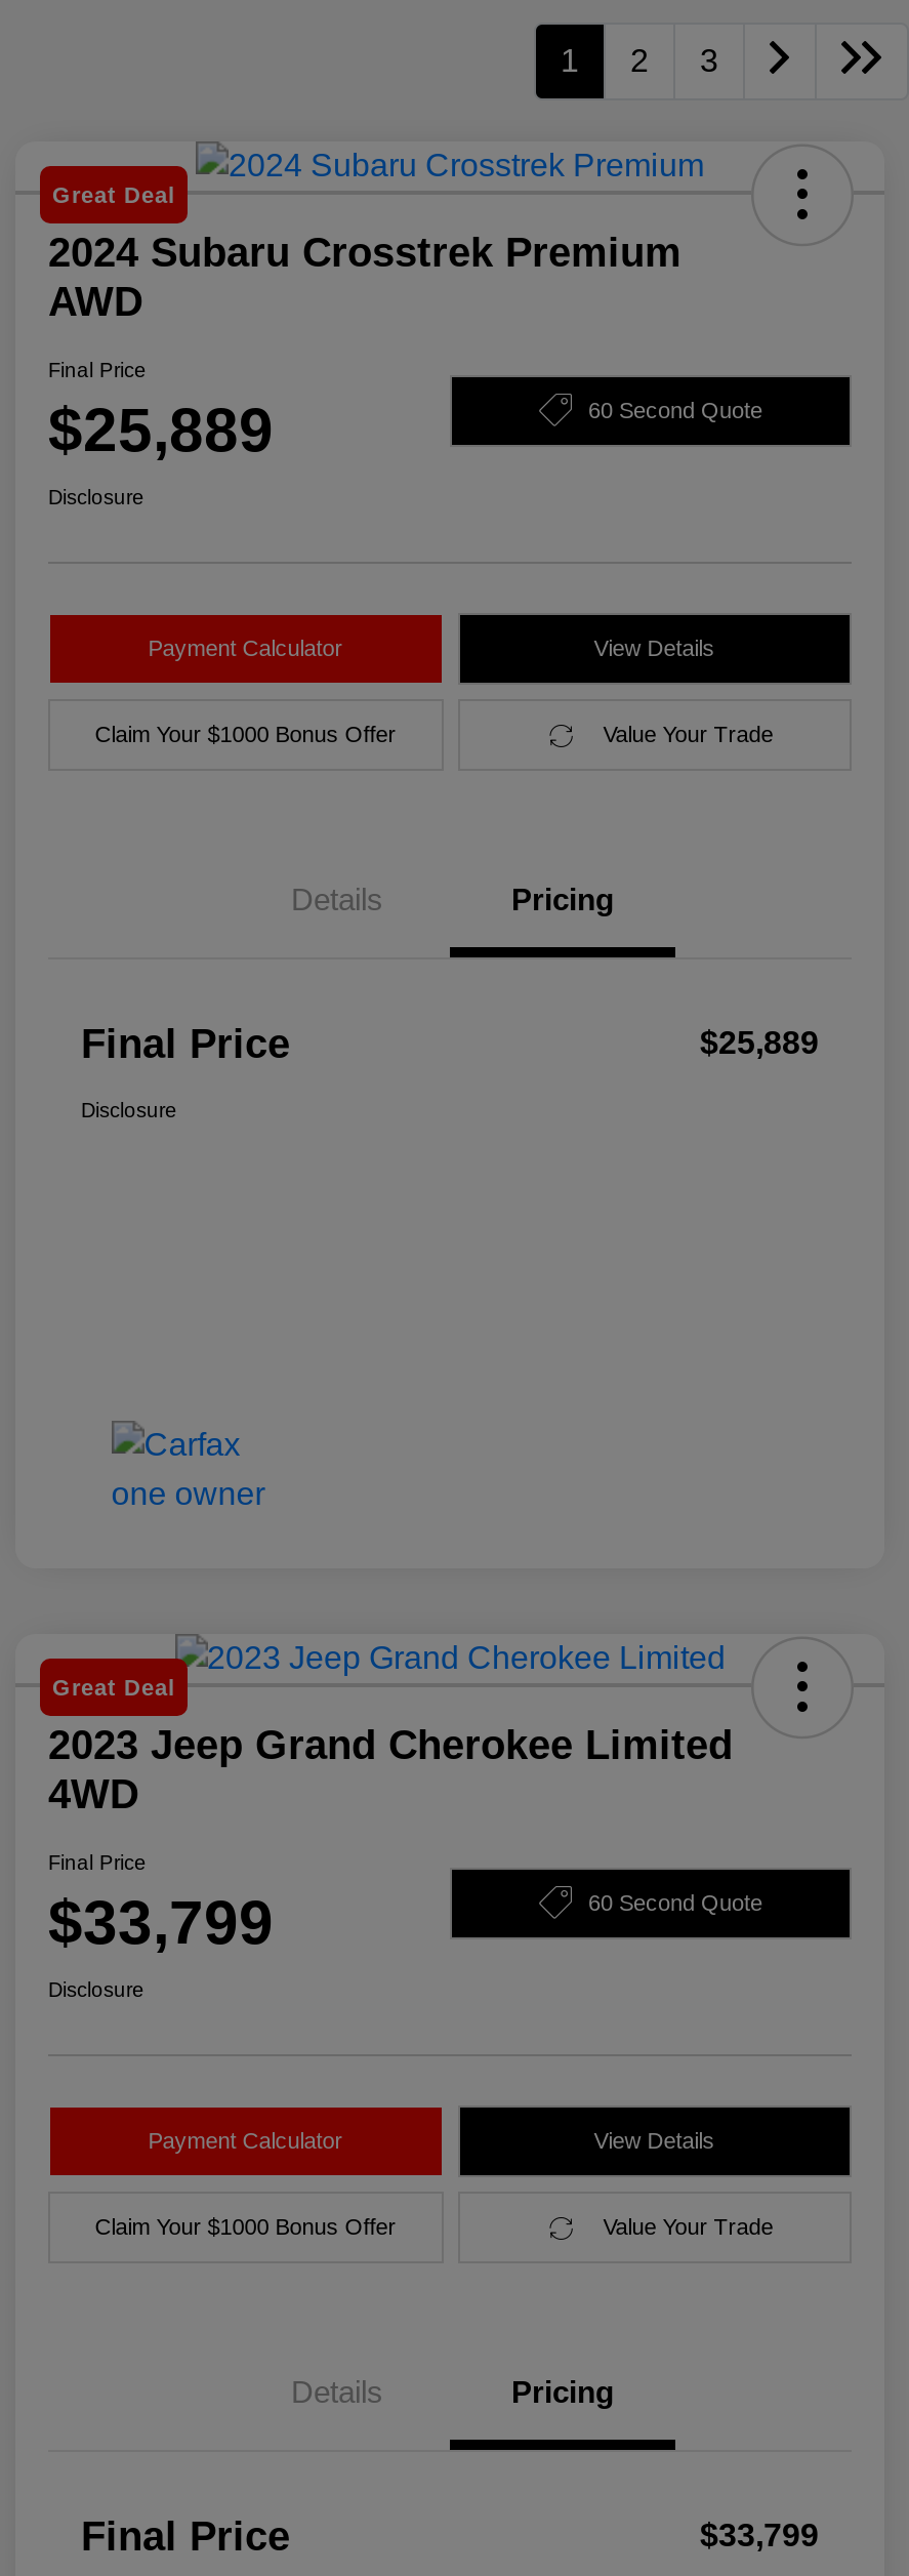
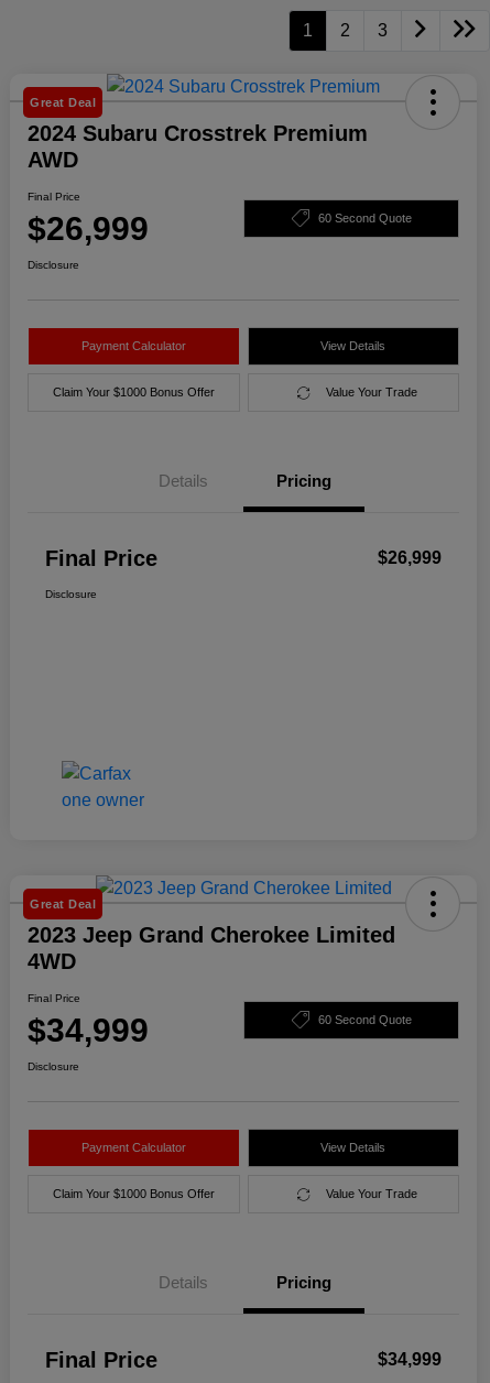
- $25,889
+ $26,999

- $25,889
+ $26,999

- $33,799
+ $34,999

- $33,799
+ $34,999
